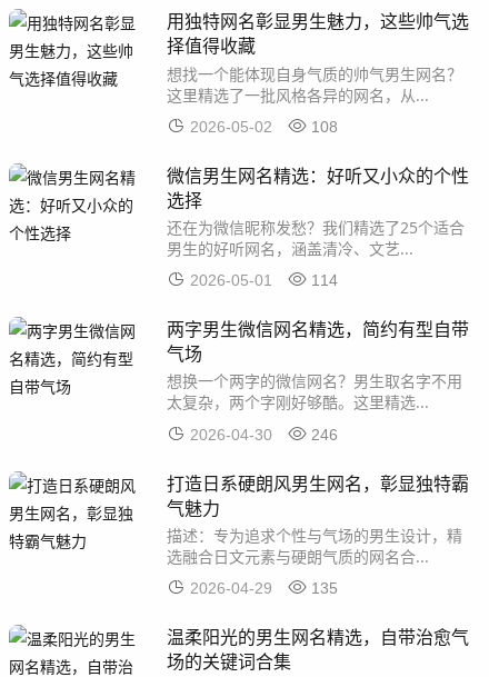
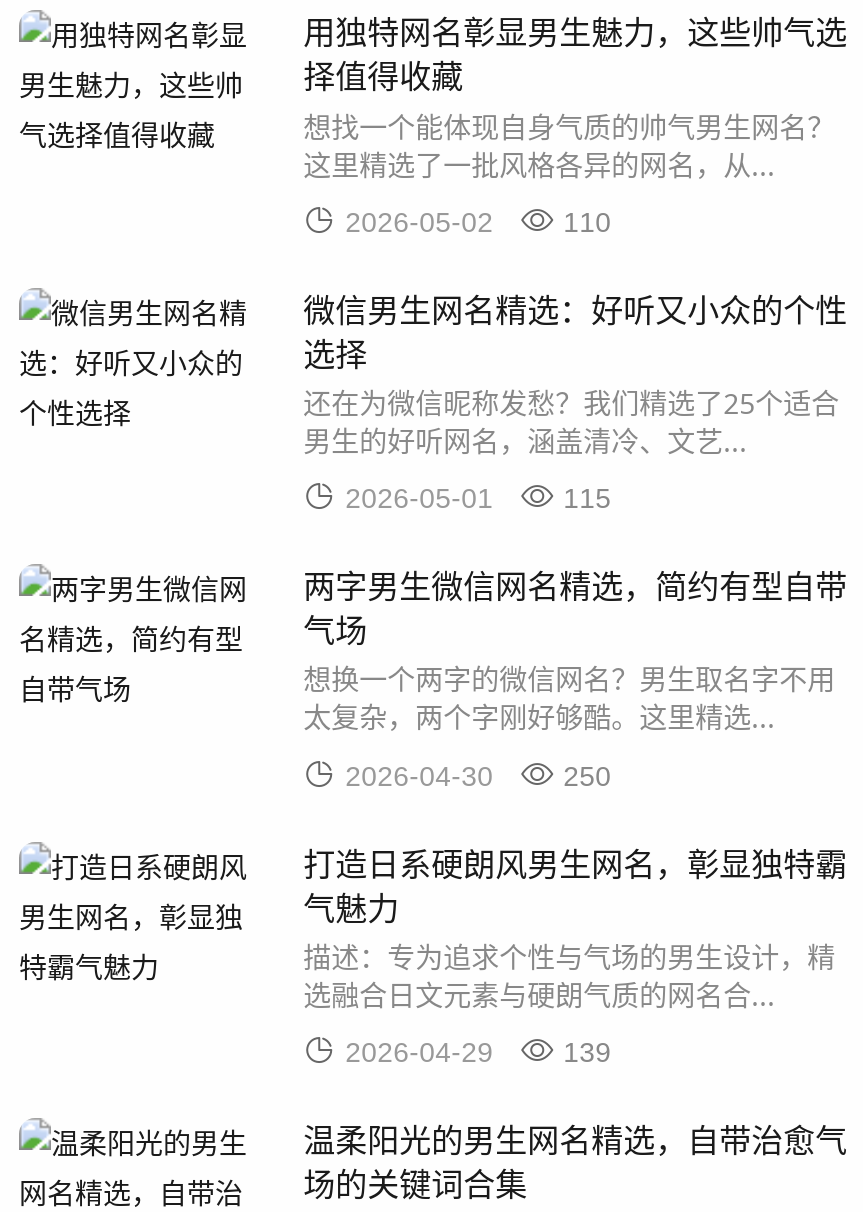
- 108
+ 110

- 114
+ 115

- 246
+ 250

- 135
+ 139
